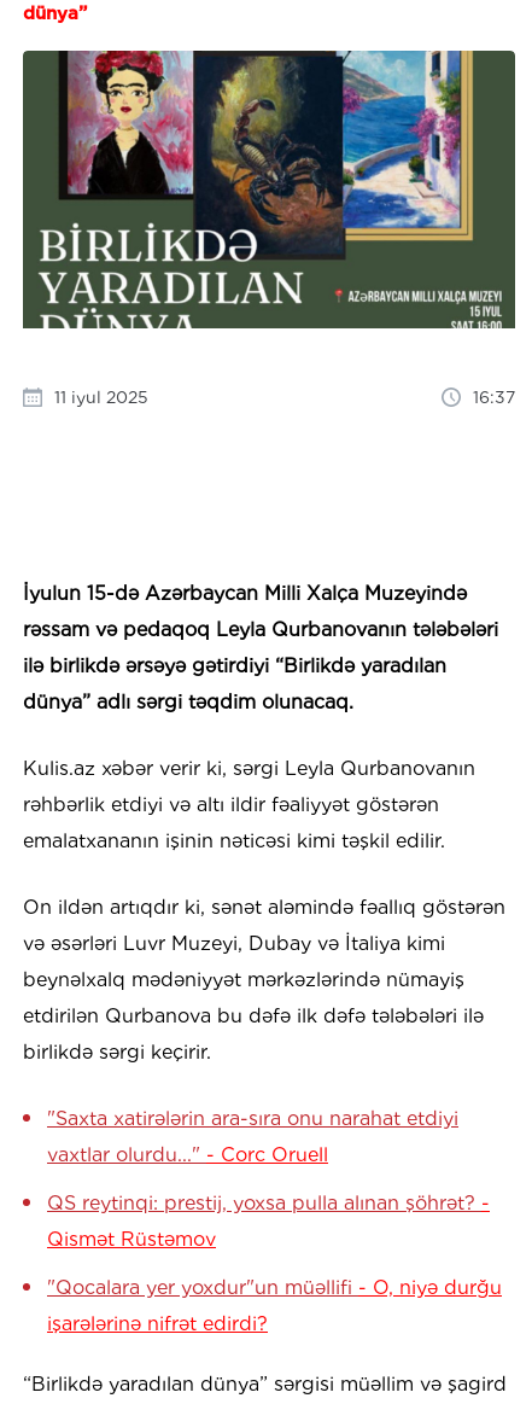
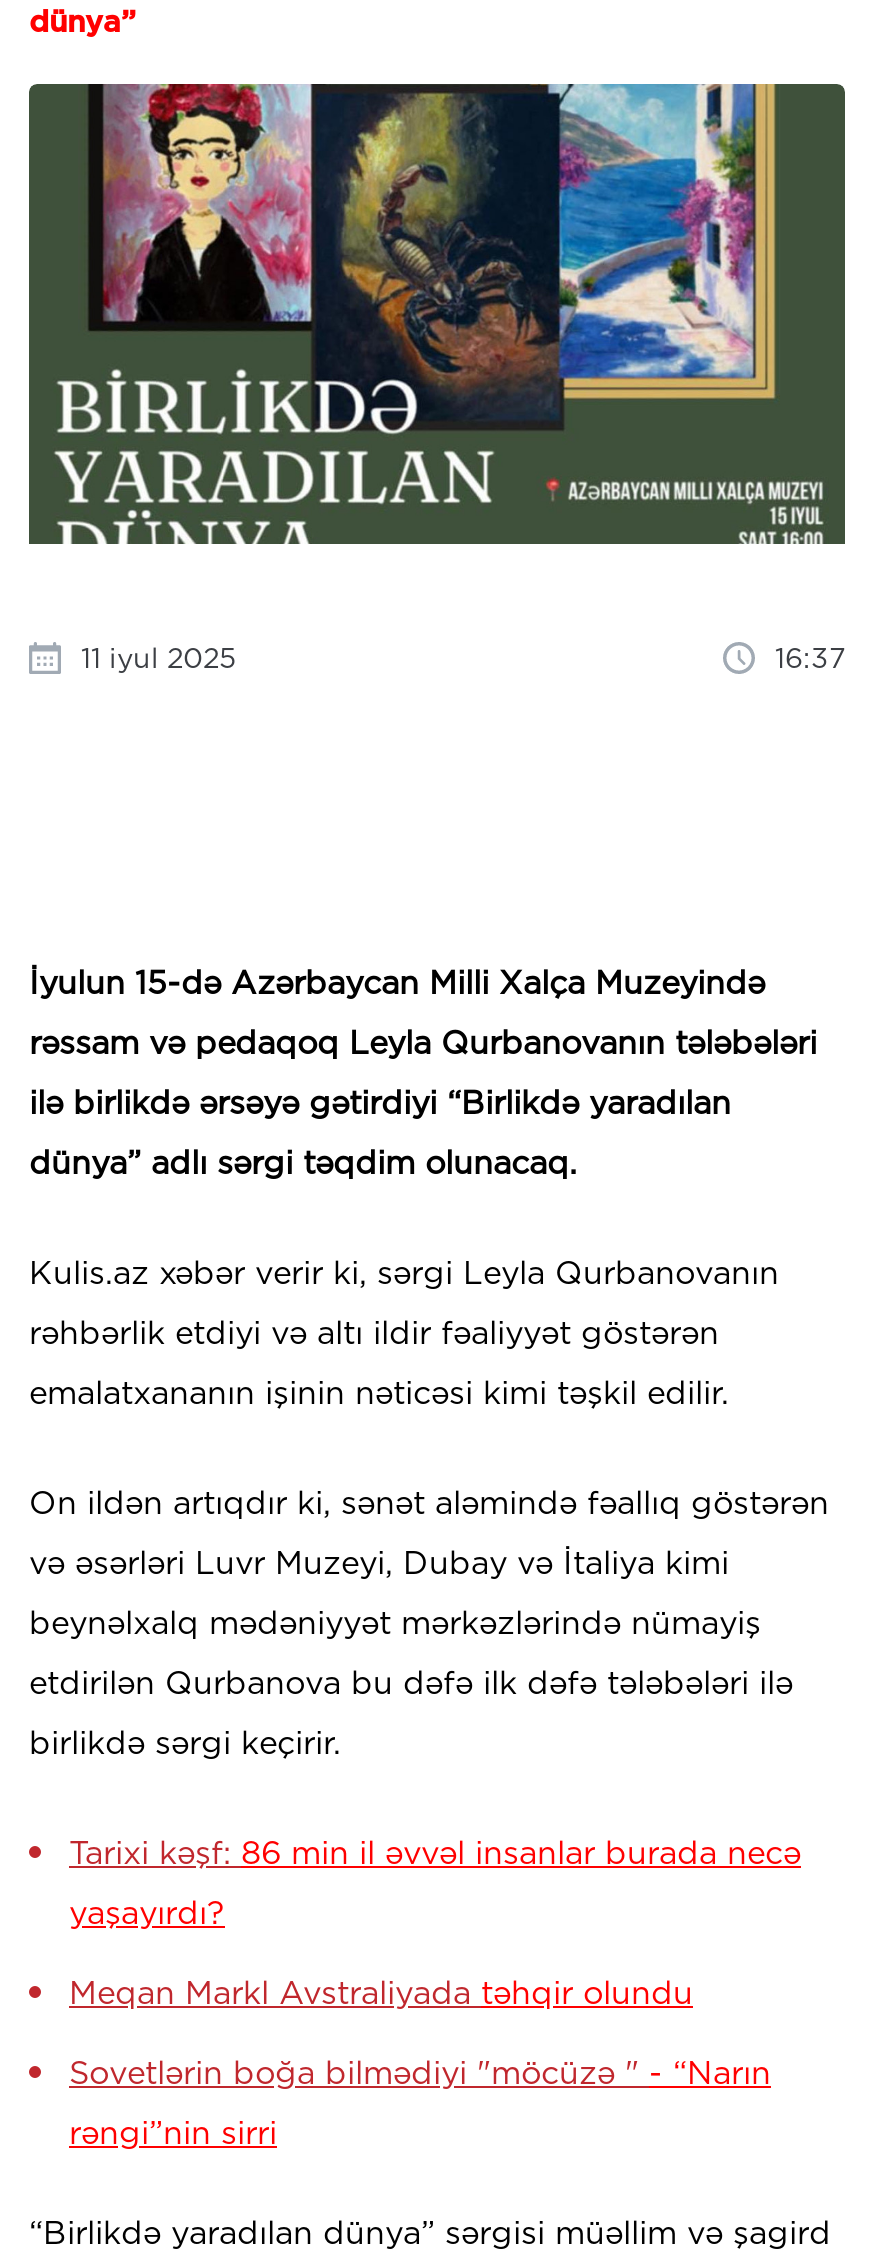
- "Saxta xatirələrin ara-sıra onu narahat etdiyi
- vaxtlar olurdu..." - Corc Oruell
- QS reytinqi: prestij, yoxsa pulla alınan şöhrət? -
- Qismət Rüstəmov
- "Qocalara yer yoxdur"un müəllifi - O, niyə durğu
- işarələrinə nifrət edirdi?
+ Tarixi kəşf: 86 min il əvvəl insanlar burada necə
+ yaşayırdı?
+ Meqan Markl Avstraliyada təhqir olundu
+ Sovetlərin boğa bilmədiyi "möcüzə " - “Narın
+ rəngi”nin sirri
